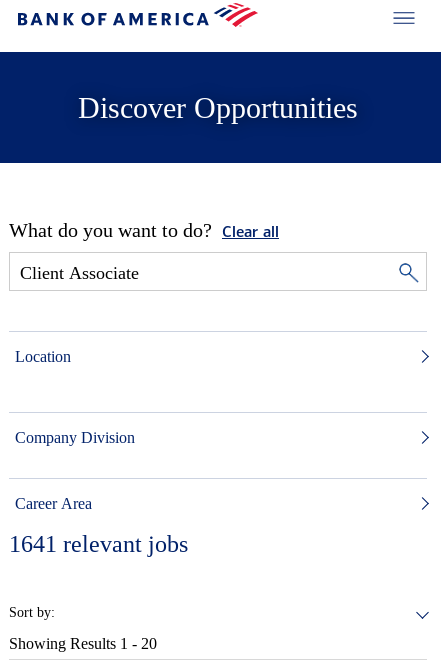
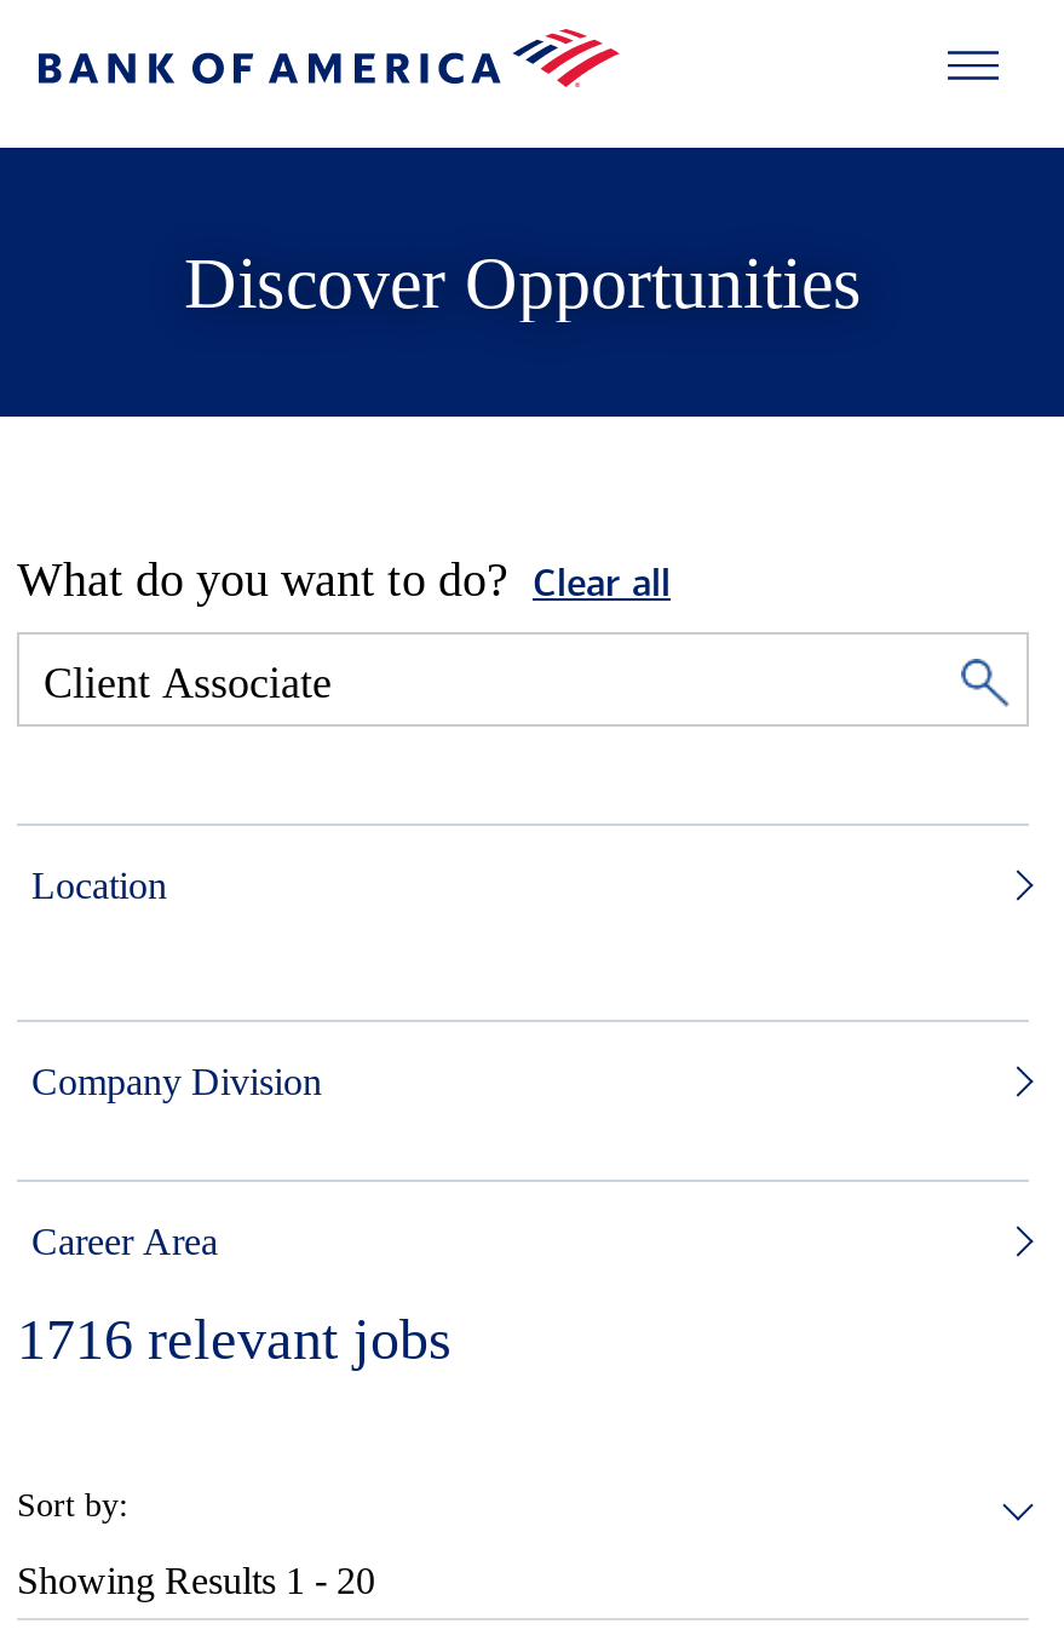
- 1641 relevant jobs
+ 1716 relevant jobs
